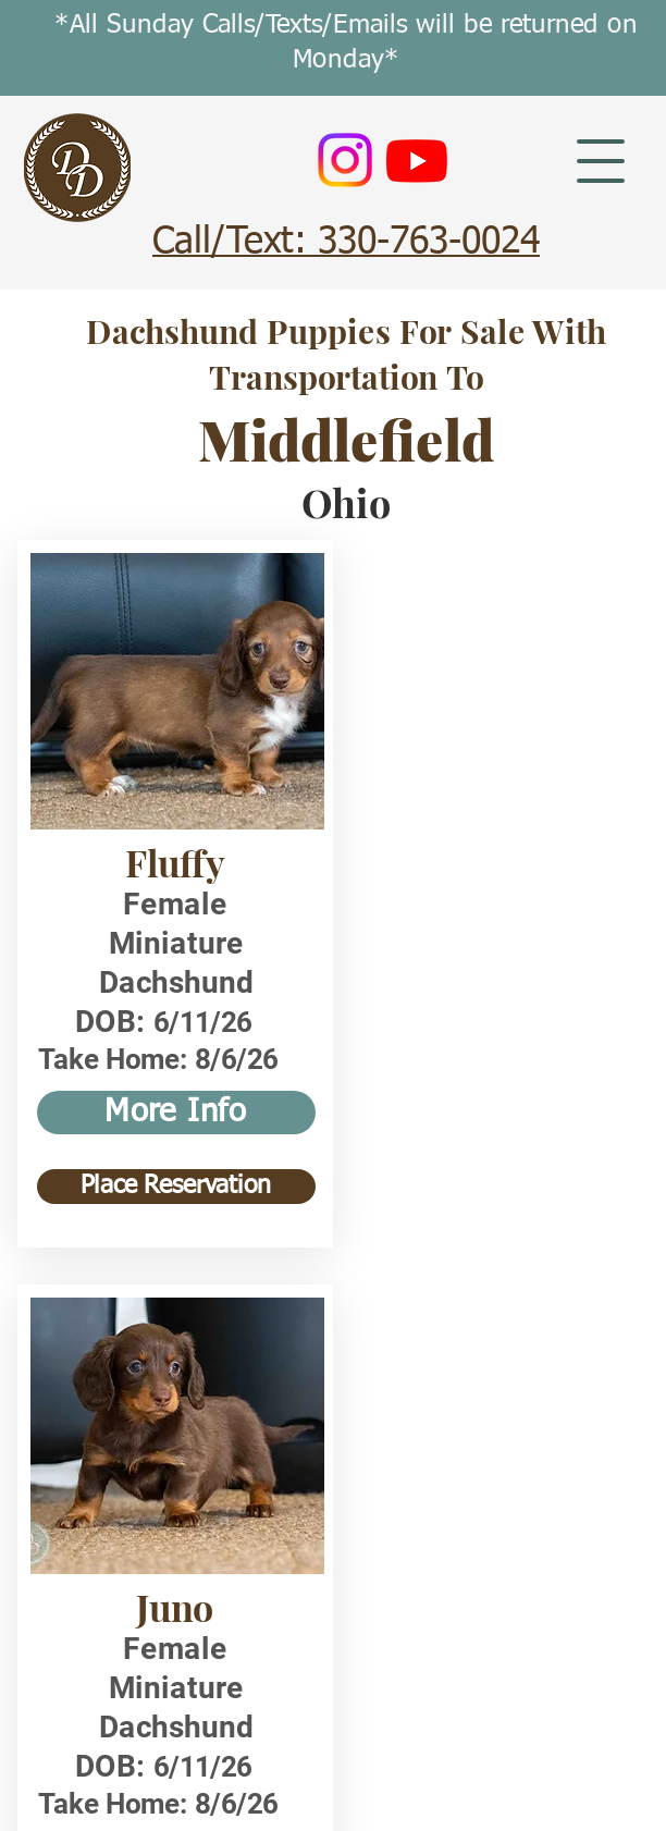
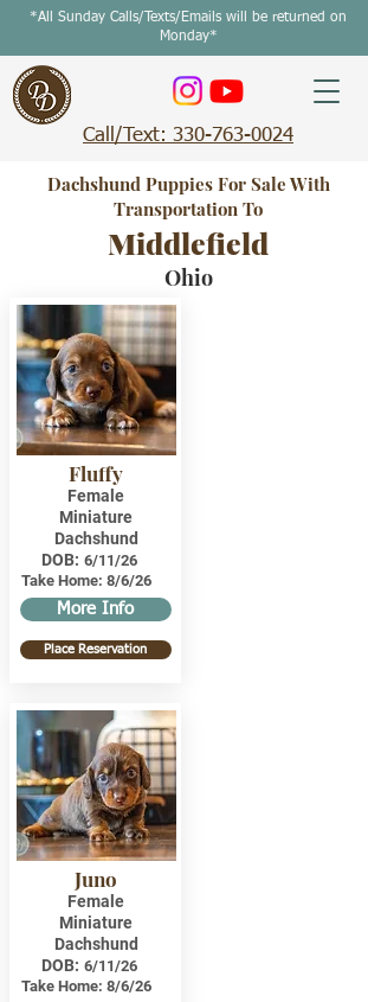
- [image]
+ [image]

- [image]
+ [image]
